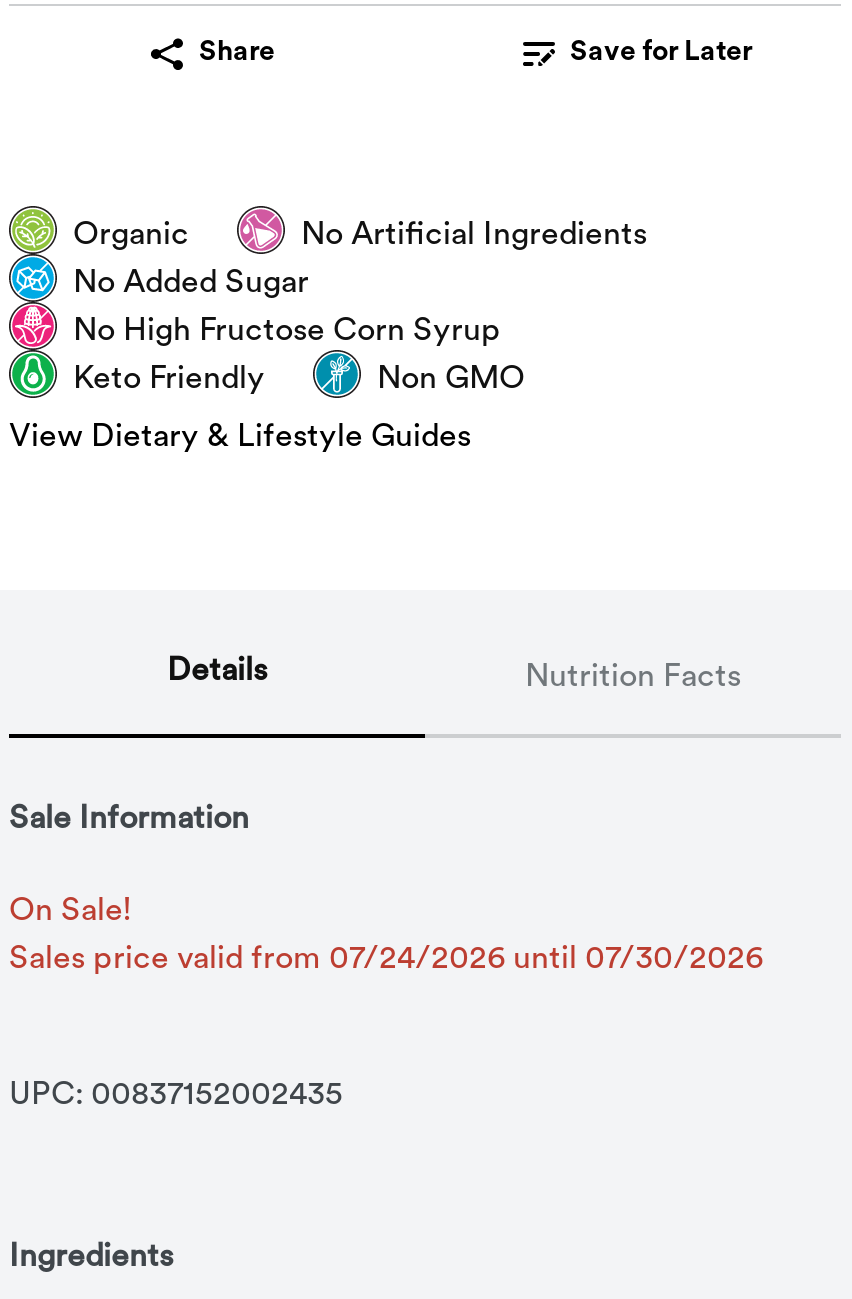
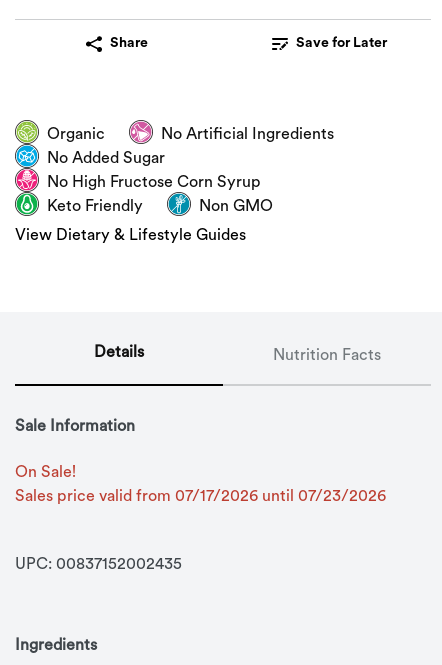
- Sales price valid from 07/24/2026 until 07/30/2026
+ Sales price valid from 07/17/2026 until 07/23/2026
